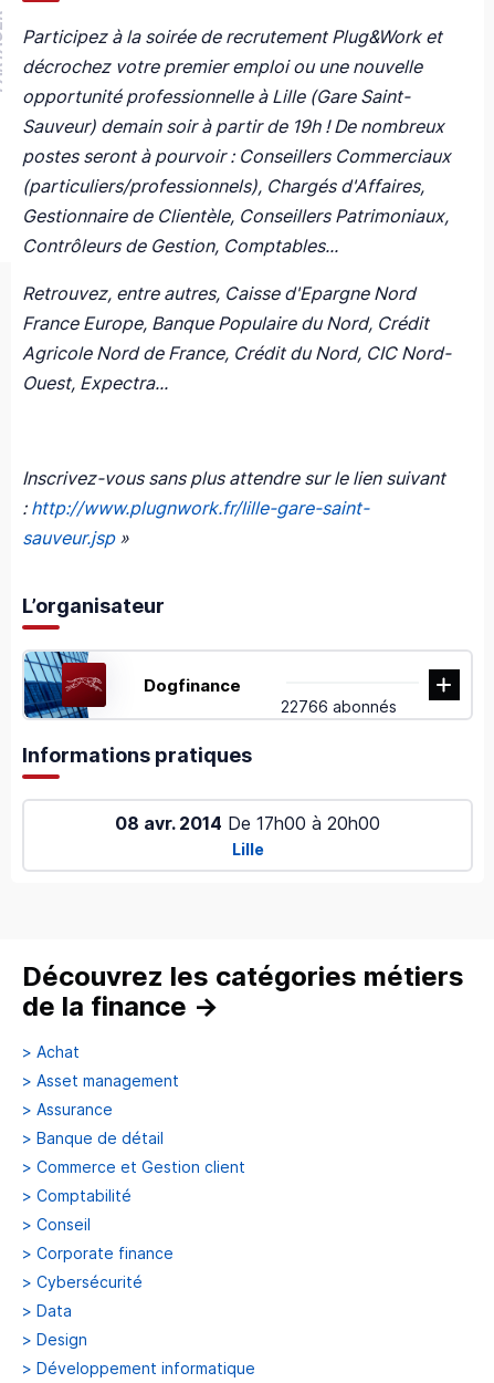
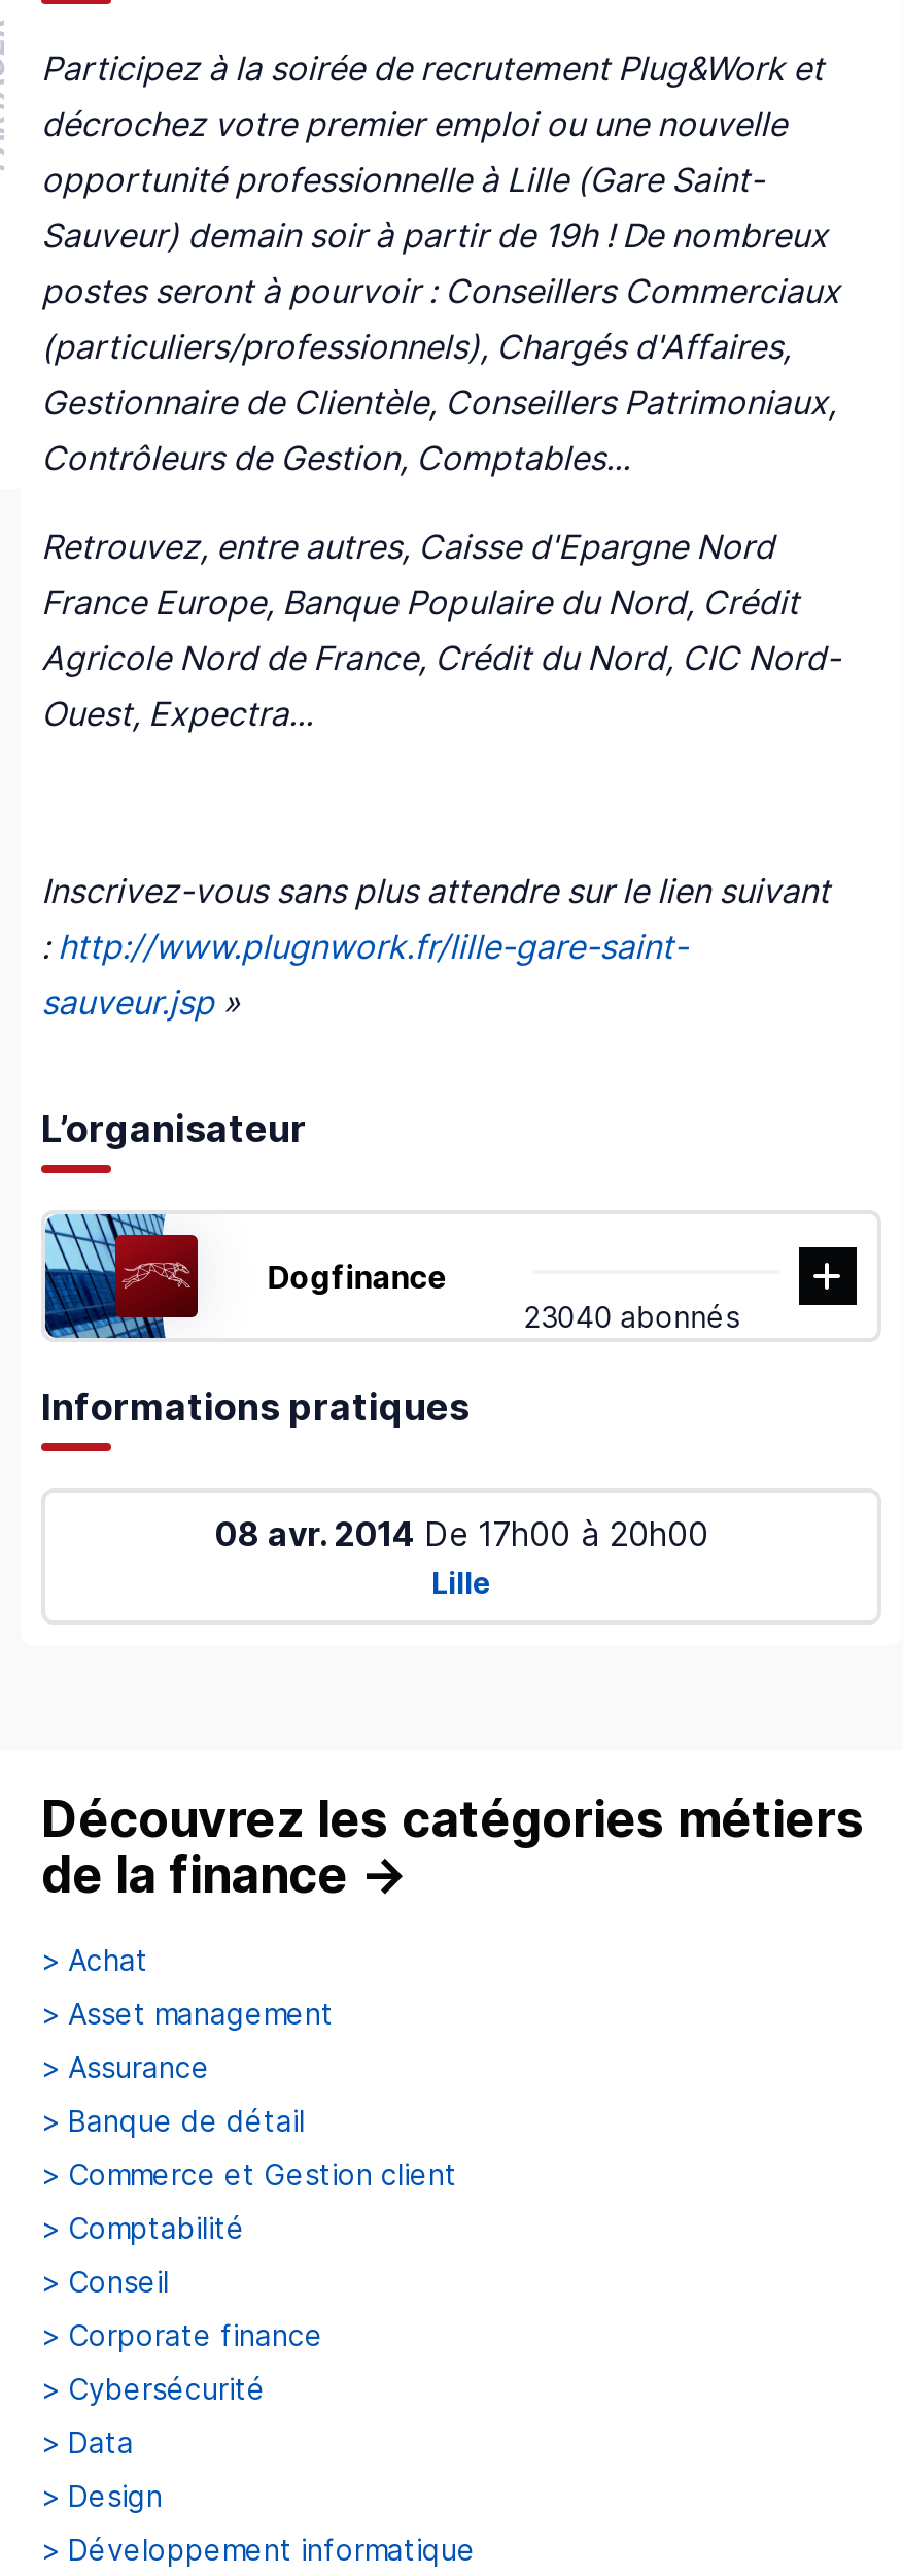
- 22766 abonnés
+ 23040 abonnés
